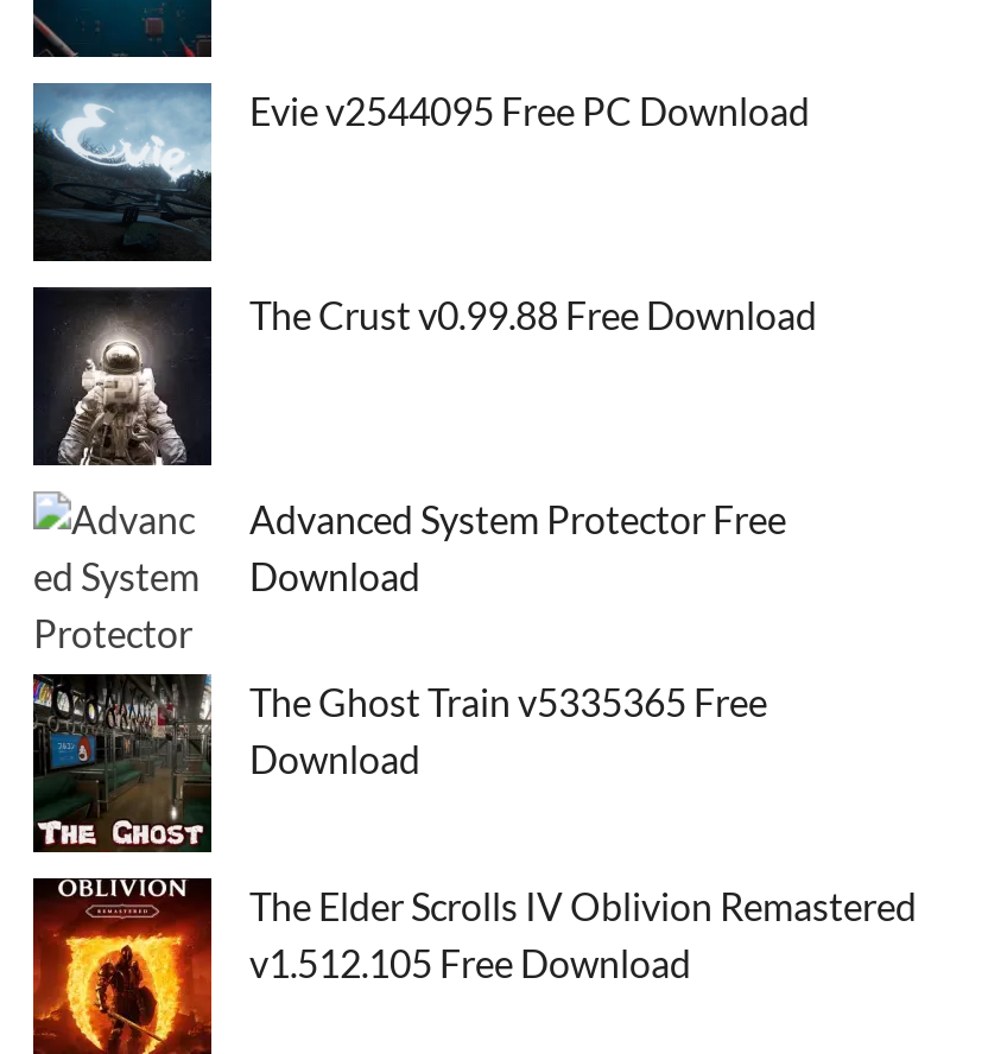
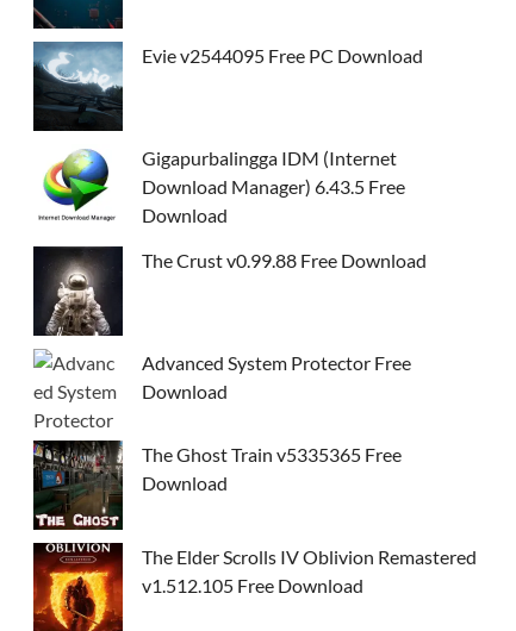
+ [image]
+ Gigapurbalingga IDM (Internet
+ Download Manager) 6.43.5 Free
+ Download
